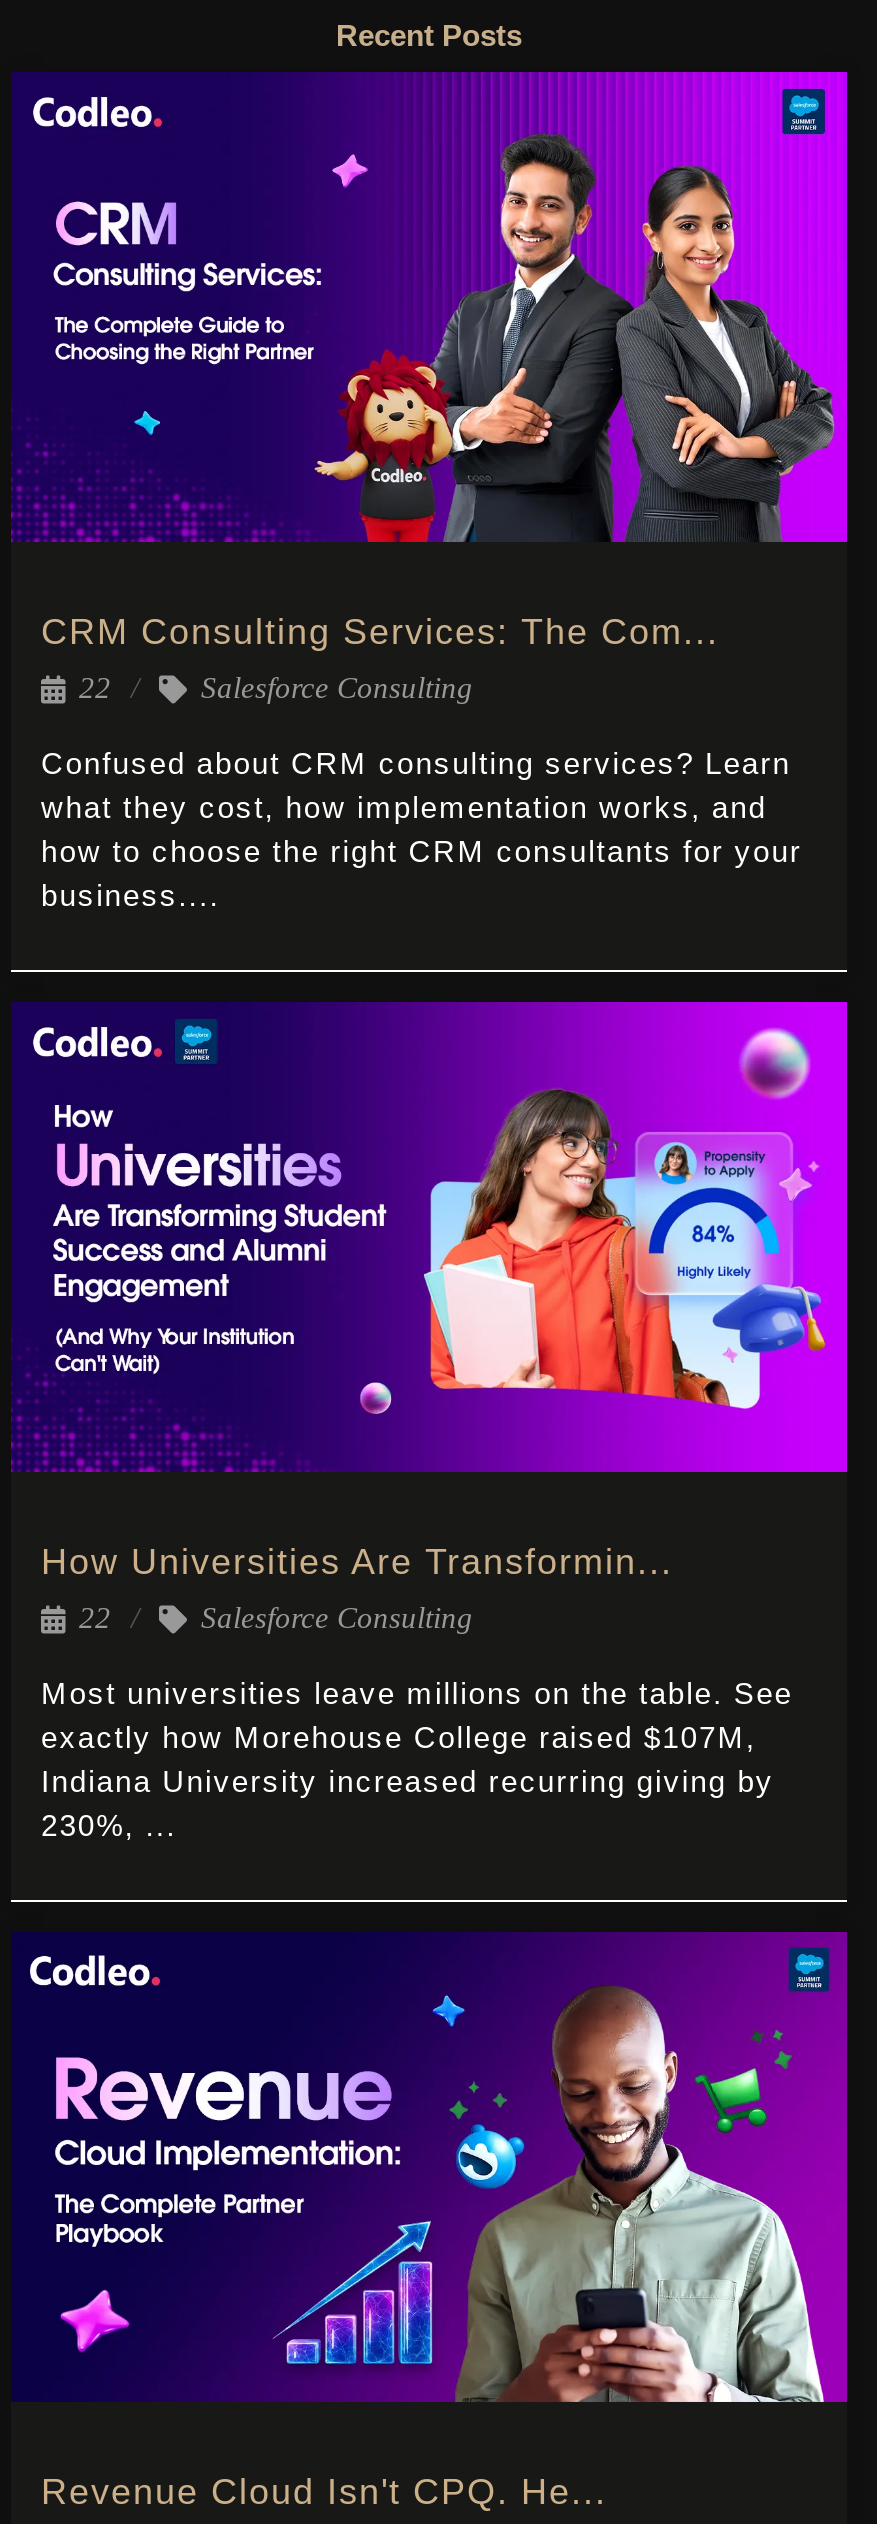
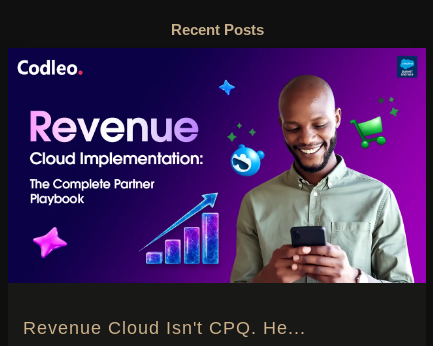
- [image]
- CRM Consulting Services: The Com...
- 22
- Salesforce Consulting
- Confused about CRM consulting services? Learn
- what they cost, how implementation works, and
- how to choose the right CRM consultants for your
- business....

- [image]
- How Universities Are Transformin...
- 22
- Salesforce Consulting
- Most universities leave millions on the table. See
- exactly how Morehouse College raised $107M,
- Indiana University increased recurring giving by
- 230%, ...
